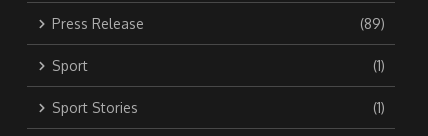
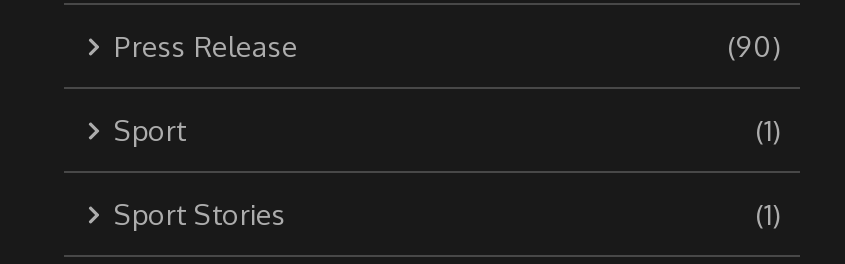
- (89)
+ (90)
